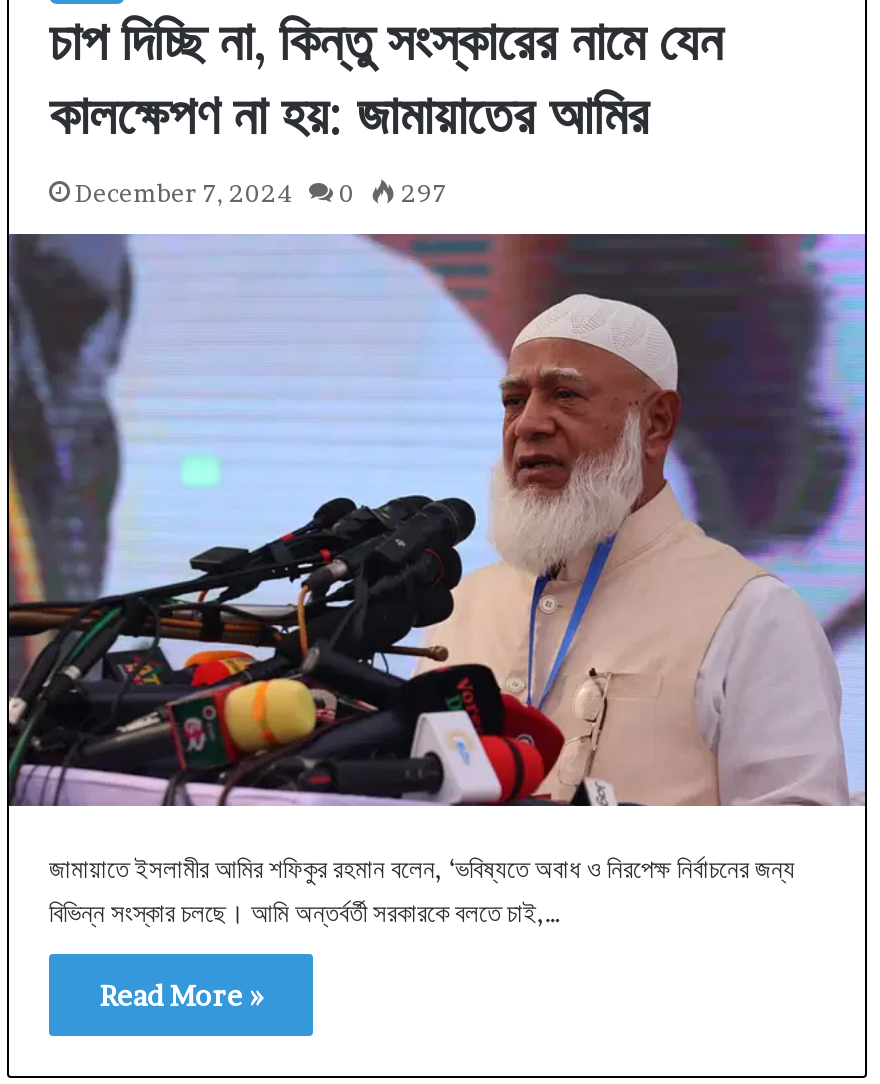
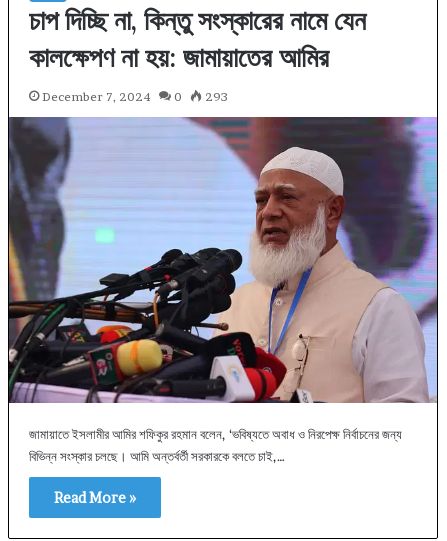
- December 7, 2024 0 297
+ December 7, 2024 0 293
